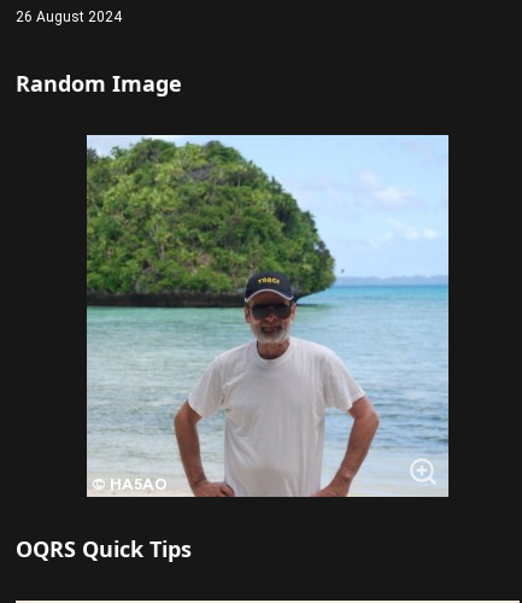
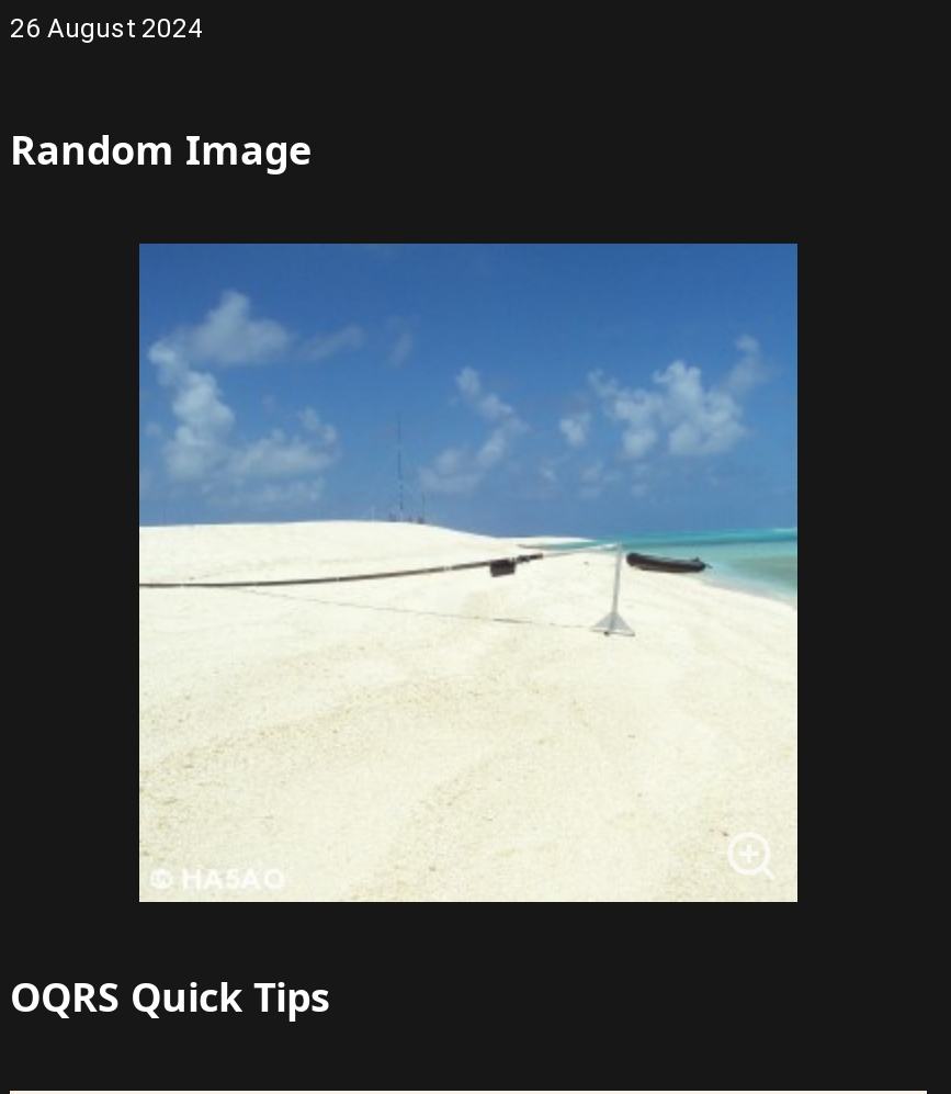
- [image]
+ [image]
